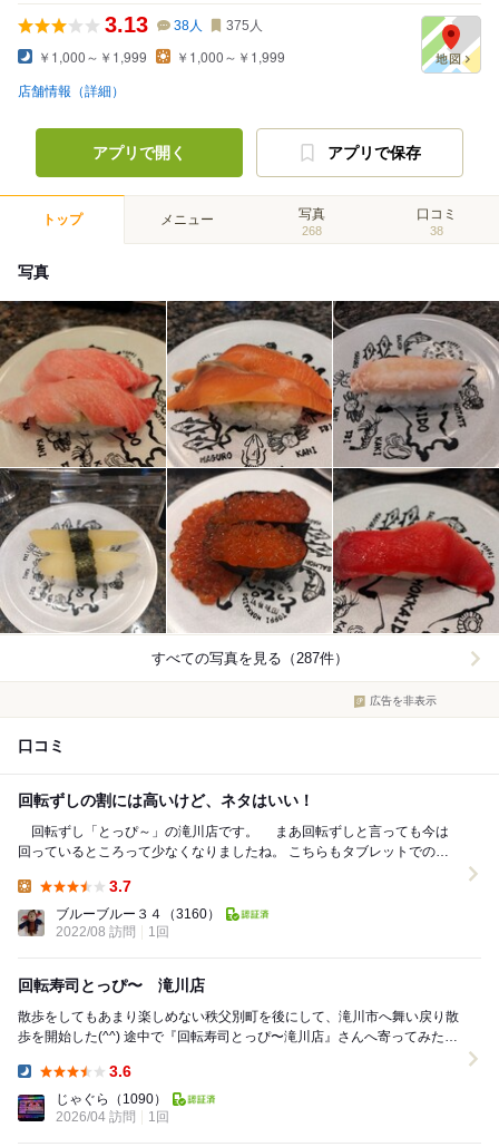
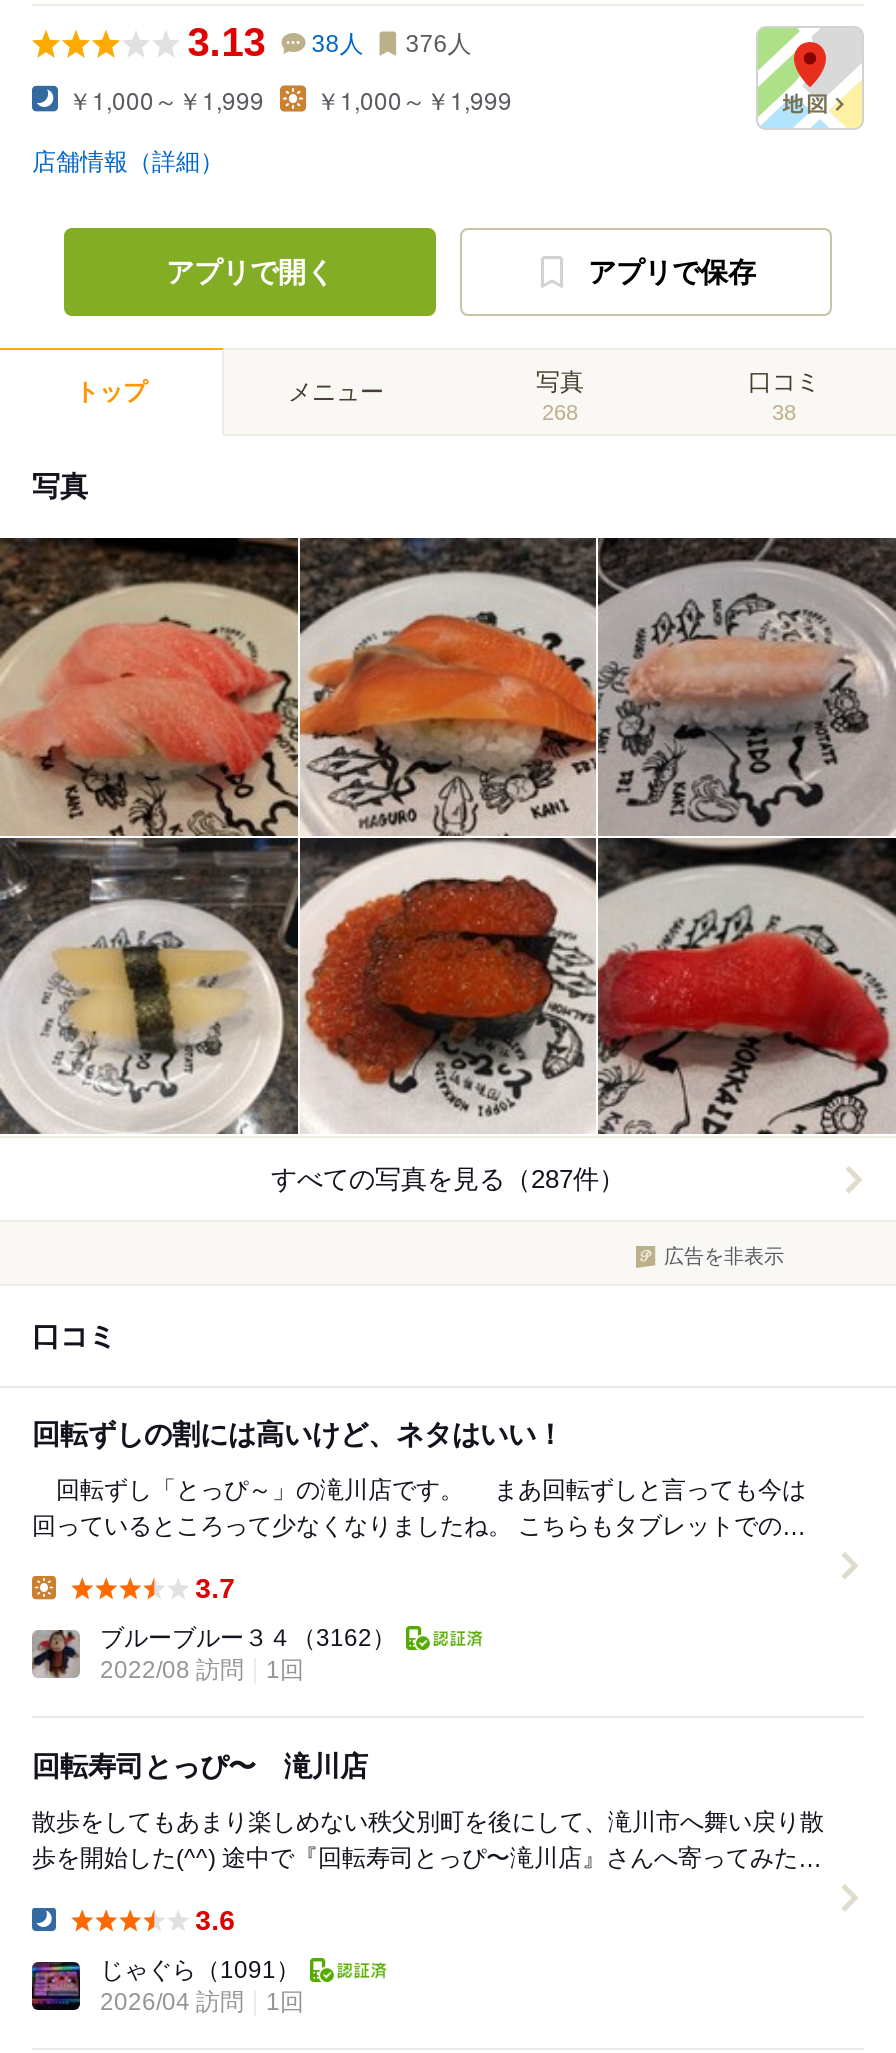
- 3.13 38人 375人
+ 3.13 38人 376人

- ブルーブルー３４（3160）
+ ブルーブルー３４（3162）

- じゃぐら（1090）
+ じゃぐら（1091）
